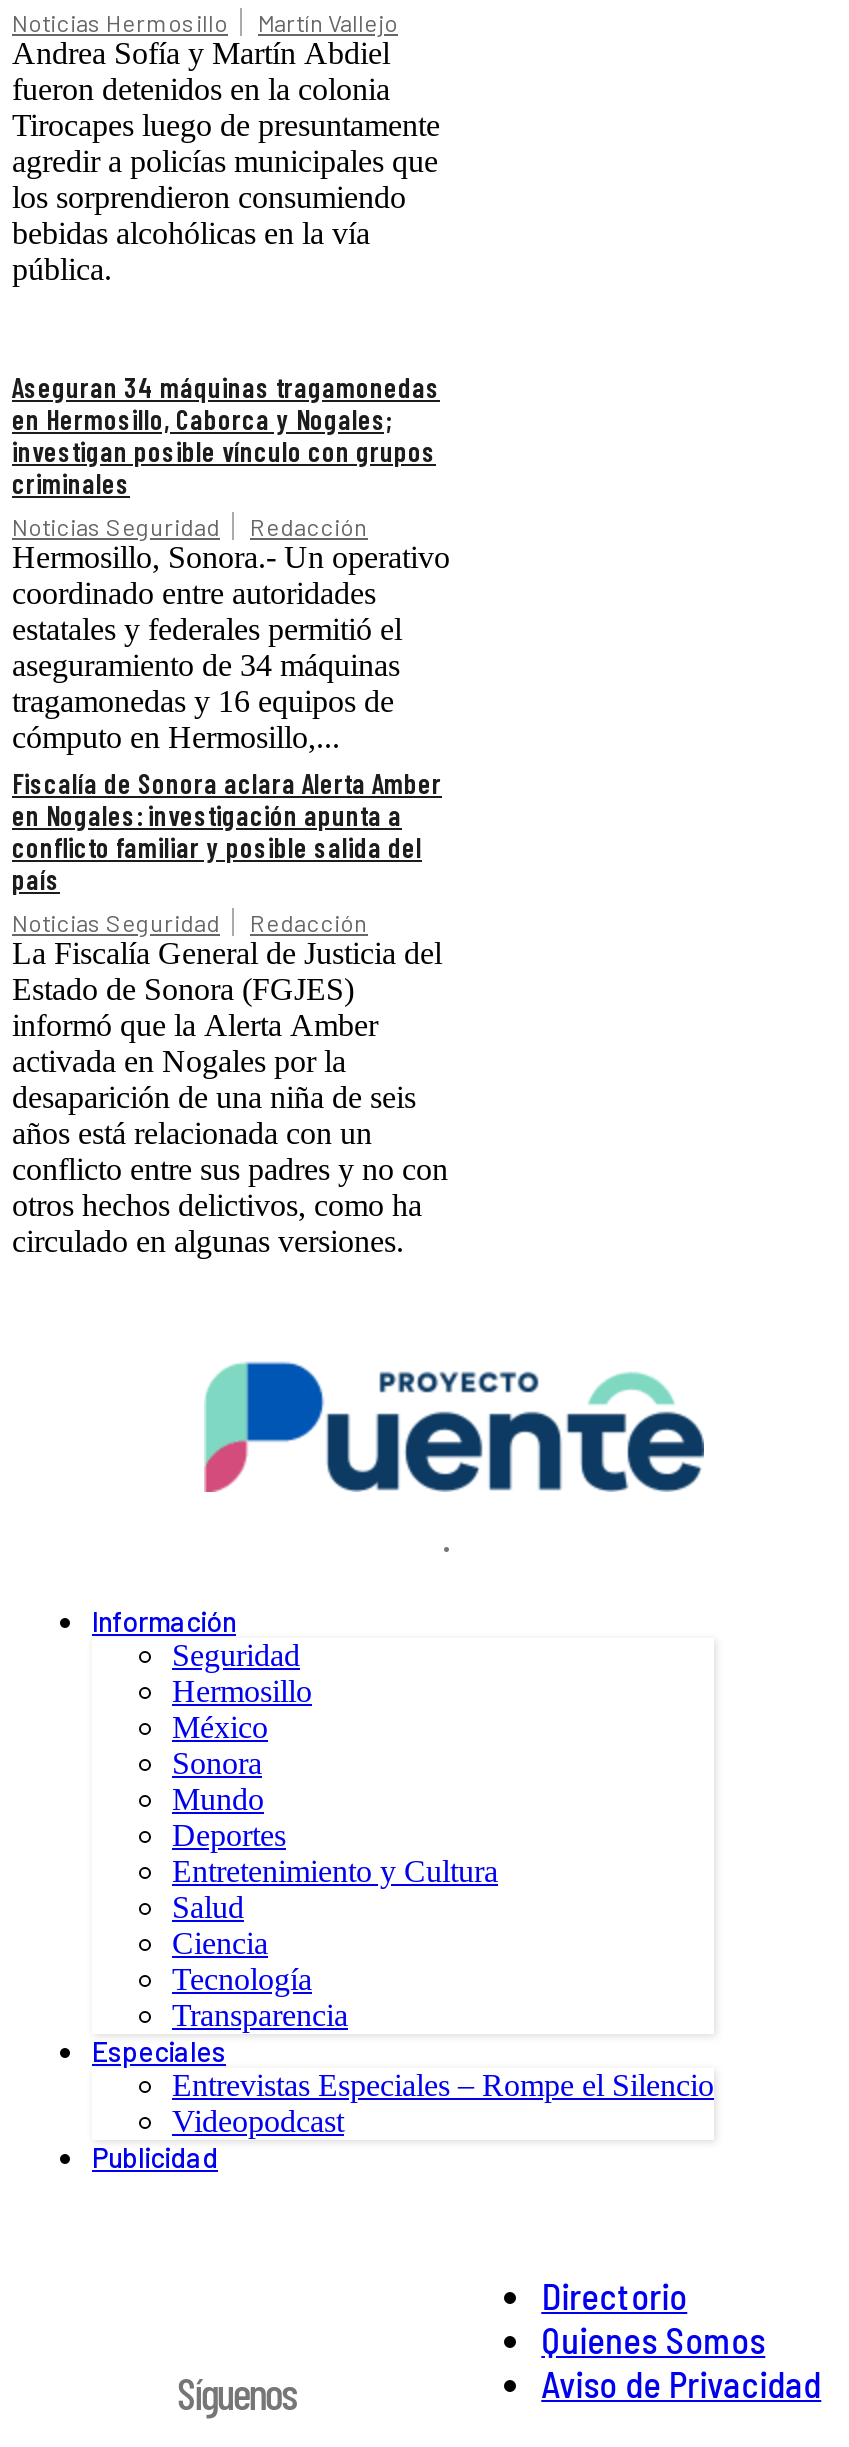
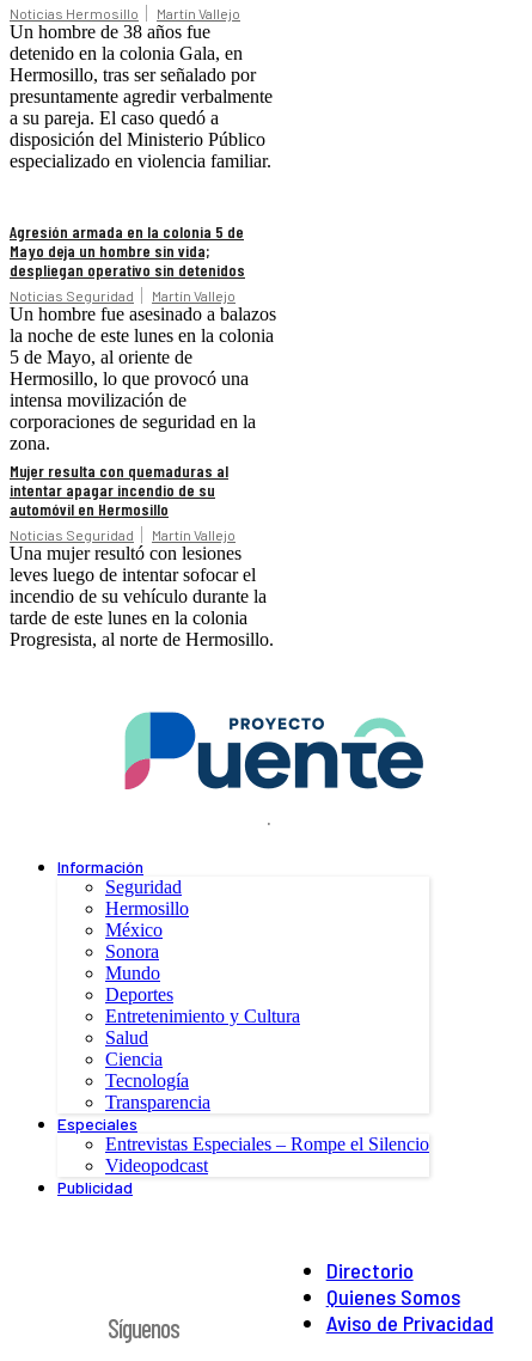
- Andrea Sofía y Martín Abdiel
- fueron detenidos en la colonia
- Tirocapes luego de presuntamente
- agredir a policías municipales que
- los sorprendieron consumiendo
- bebidas alcohólicas en la vía
- pública.
+ Un hombre de 38 años fue
+ detenido en la colonia Gala, en
+ Hermosillo, tras ser señalado por
+ presuntamente agredir verbalmente
+ a su pareja. El caso quedó a
+ disposición del Ministerio Público
+ especializado en violencia familiar.

- Aseguran 34 máquinas tragamonedas
- en Hermosillo, Caborca y Nogales;
- investigan posible vínculo con grupos
- criminales
+ Agresión armada en la colonia 5 de
+ Mayo deja un hombre sin vida;
+ despliegan operativo sin detenidos

- Redacción
- Hermosillo, Sonora.- Un operativo
- coordinado entre autoridades
- estatales y federales permitió el
- aseguramiento de 34 máquinas
- tragamonedas y 16 equipos de
- cómputo en Hermosillo,...
- Fiscalía de Sonora aclara Alerta Amber
- en Nogales: investigación apunta a
- conflicto familiar y posible salida del
- país
+ Martín Vallejo
+ Un hombre fue asesinado a balazos
+ la noche de este lunes en la colonia
+ 5 de Mayo, al oriente de
+ Hermosillo, lo que provocó una
+ intensa movilización de
+ corporaciones de seguridad en la
+ zona.
+ Mujer resulta con quemaduras al
+ intentar apagar incendio de su
+ automóvil en Hermosillo

- Redacción
- La Fiscalía General de Justicia del
- Estado de Sonora (FGJES)
- informó que la Alerta Amber
- activada en Nogales por la
- desaparición de una niña de seis
- años está relacionada con un
- conflicto entre sus padres y no con
- otros hechos delictivos, como ha
- circulado en algunas versiones.
+ Martín Vallejo
+ Una mujer resultó con lesiones
+ leves luego de intentar sofocar el
+ incendio de su vehículo durante la
+ tarde de este lunes en la colonia
+ Progresista, al norte de Hermosillo.
